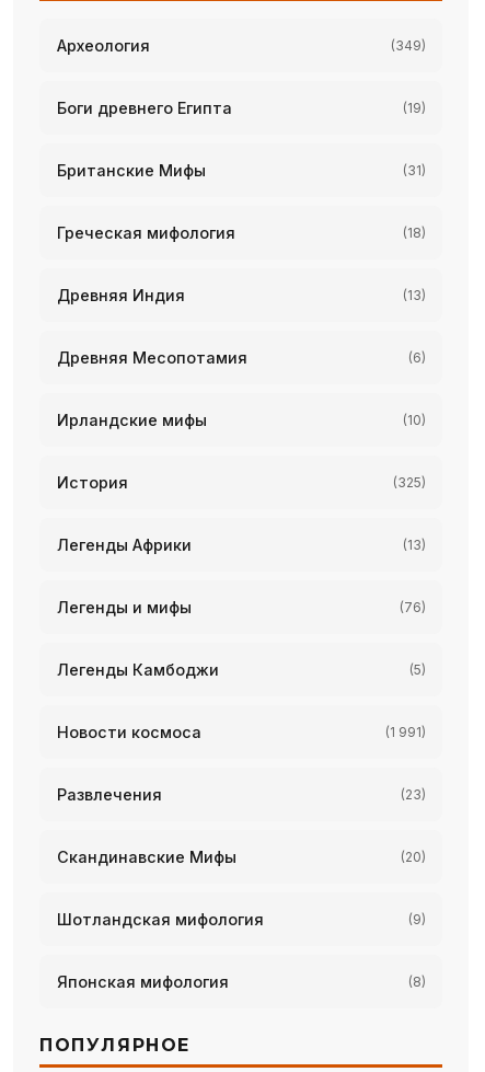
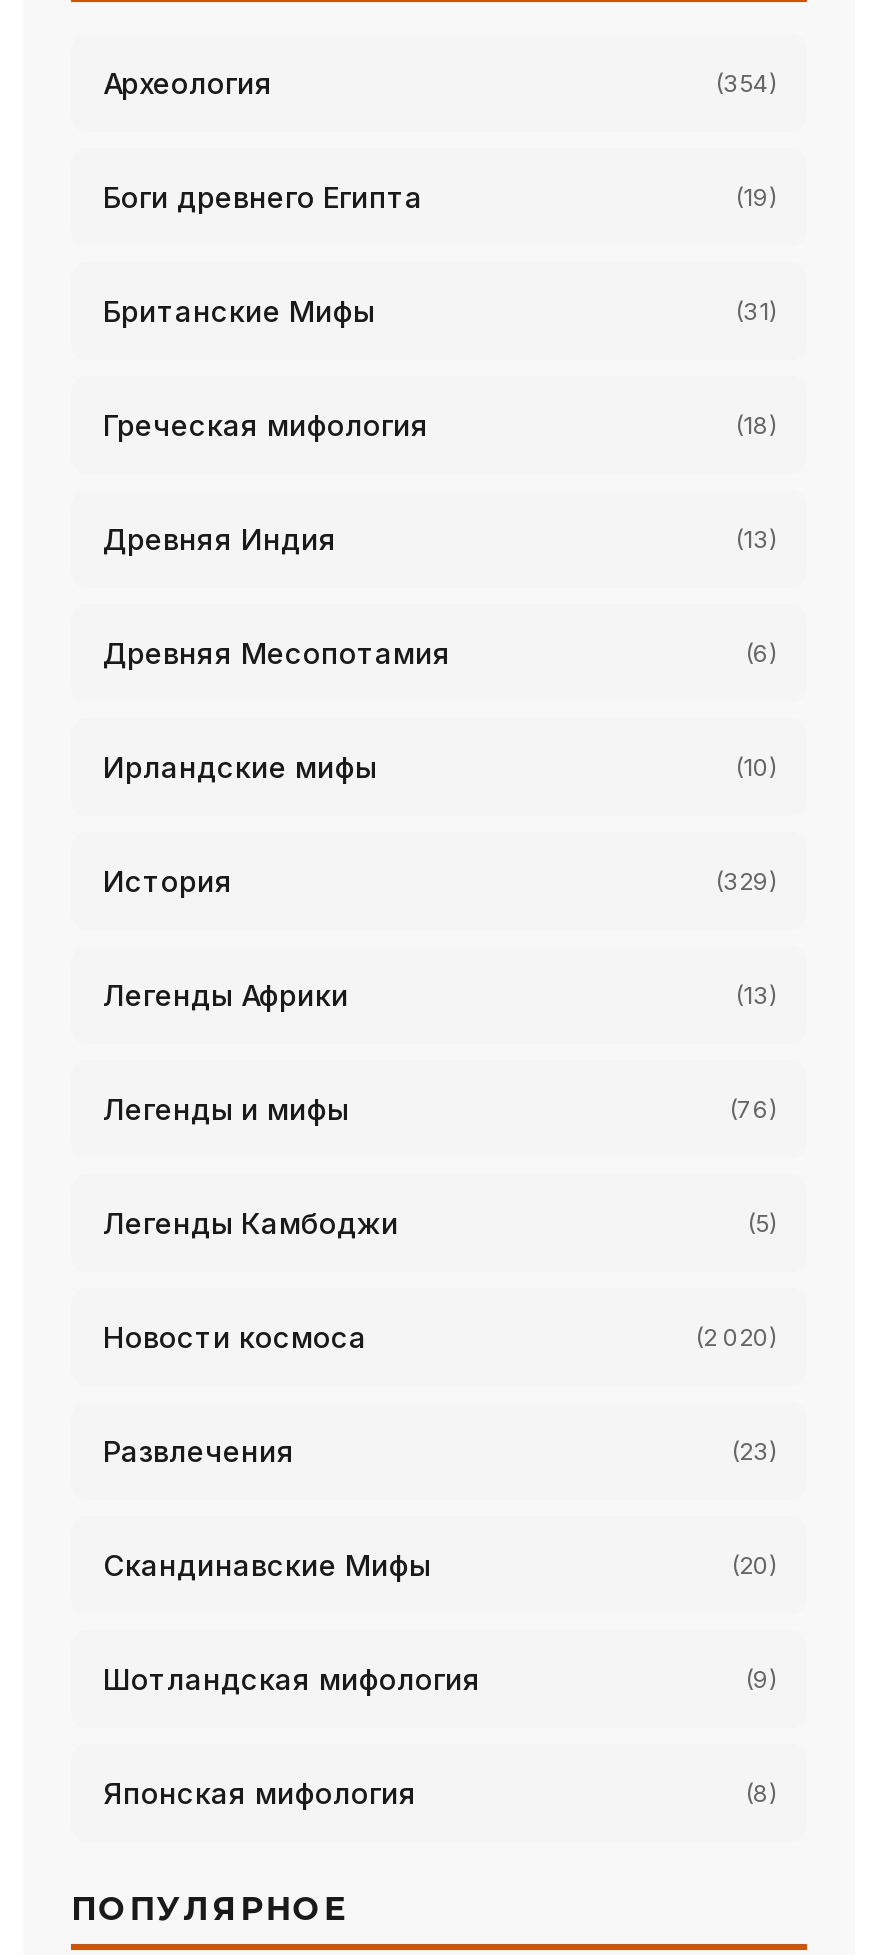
- (349)
+ (354)

- (325)
+ (329)

- (1 991)
+ (2 020)
